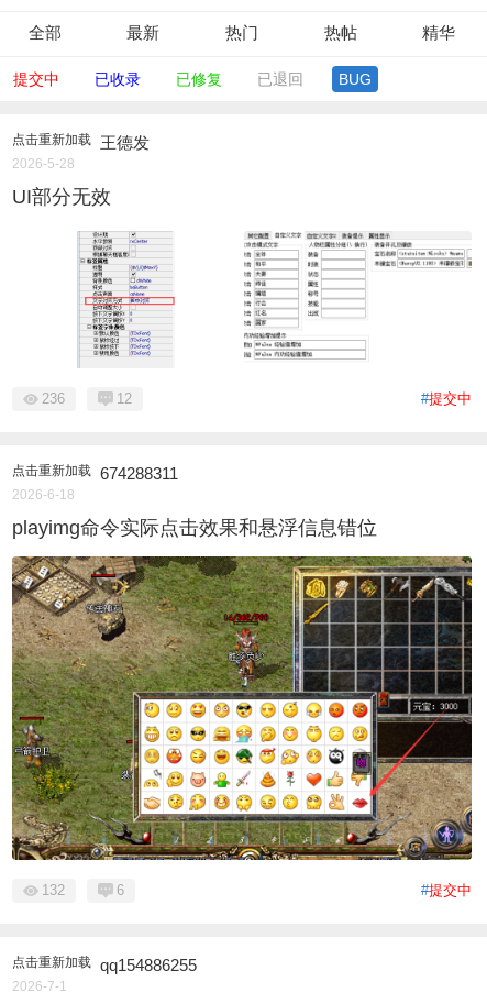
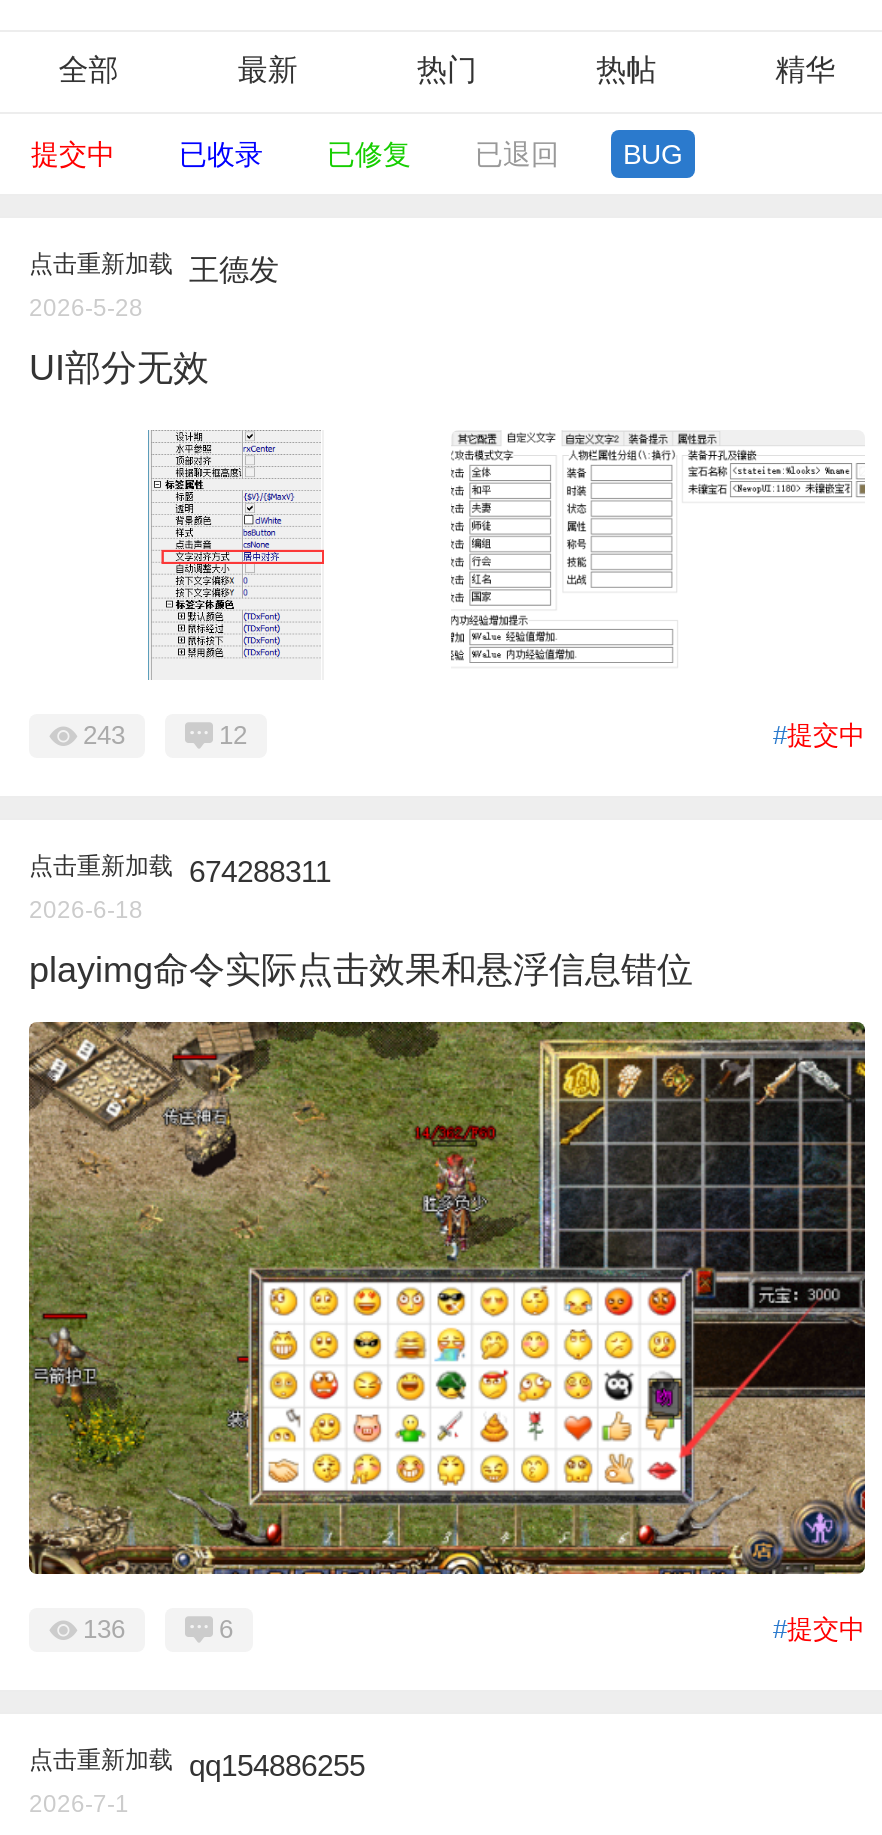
- 236
+ 243

- 132
+ 136
